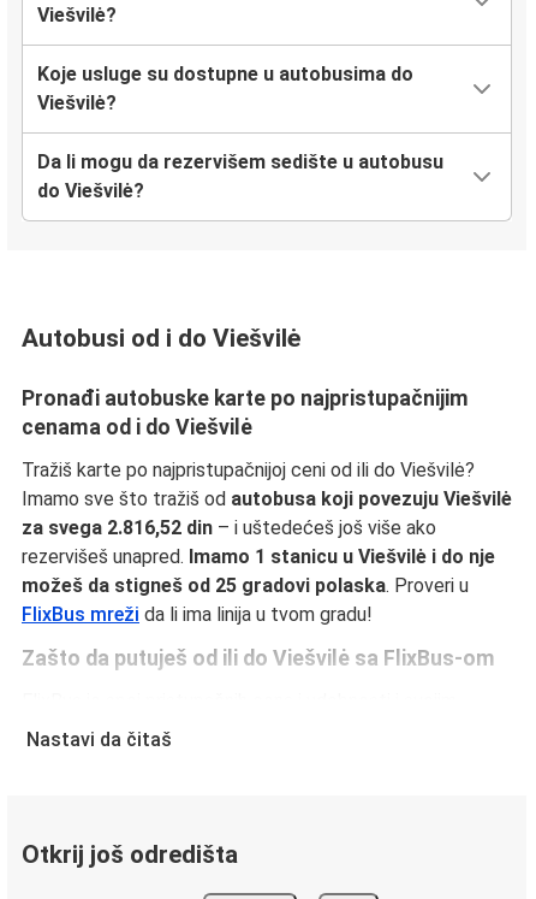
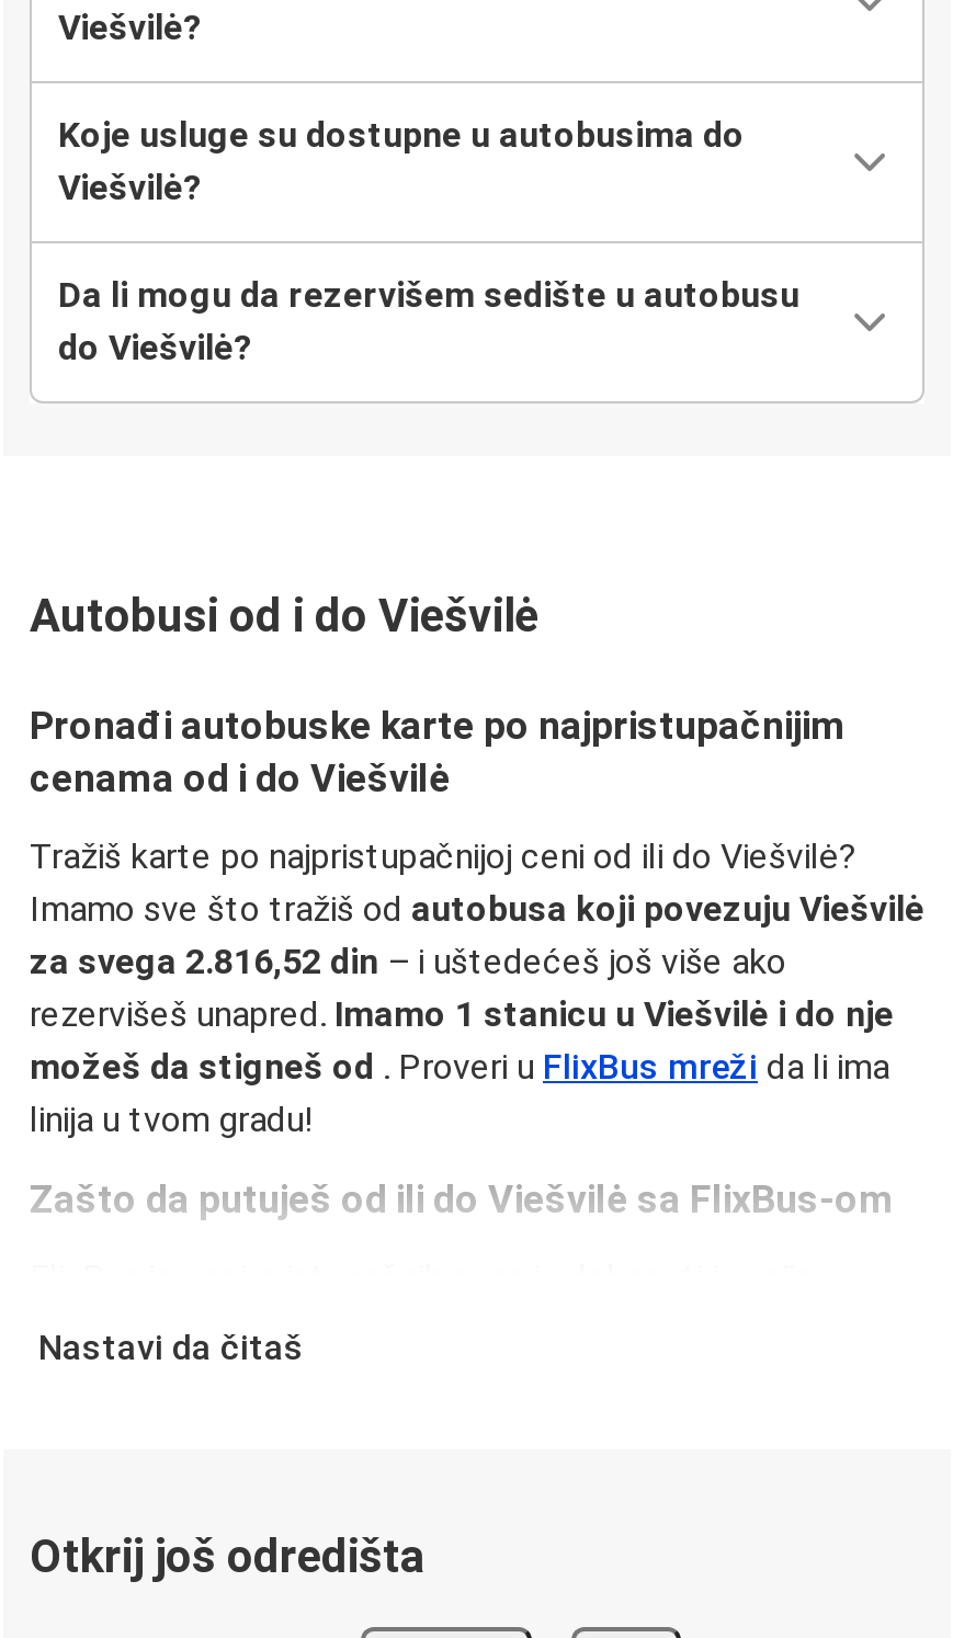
- možeš da stigneš od 25 gradovi polaska. Proveri u
- FlixBus mreži da li ima linija u tvom gradu!
+ možeš da stigneš od. Proveri u FlixBus mreži da li ima
+ linija u tvom gradu!
